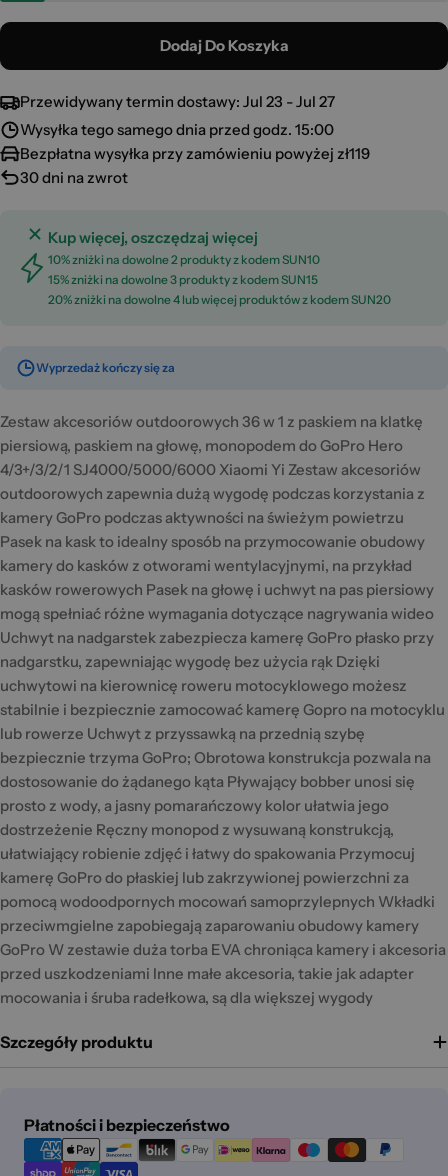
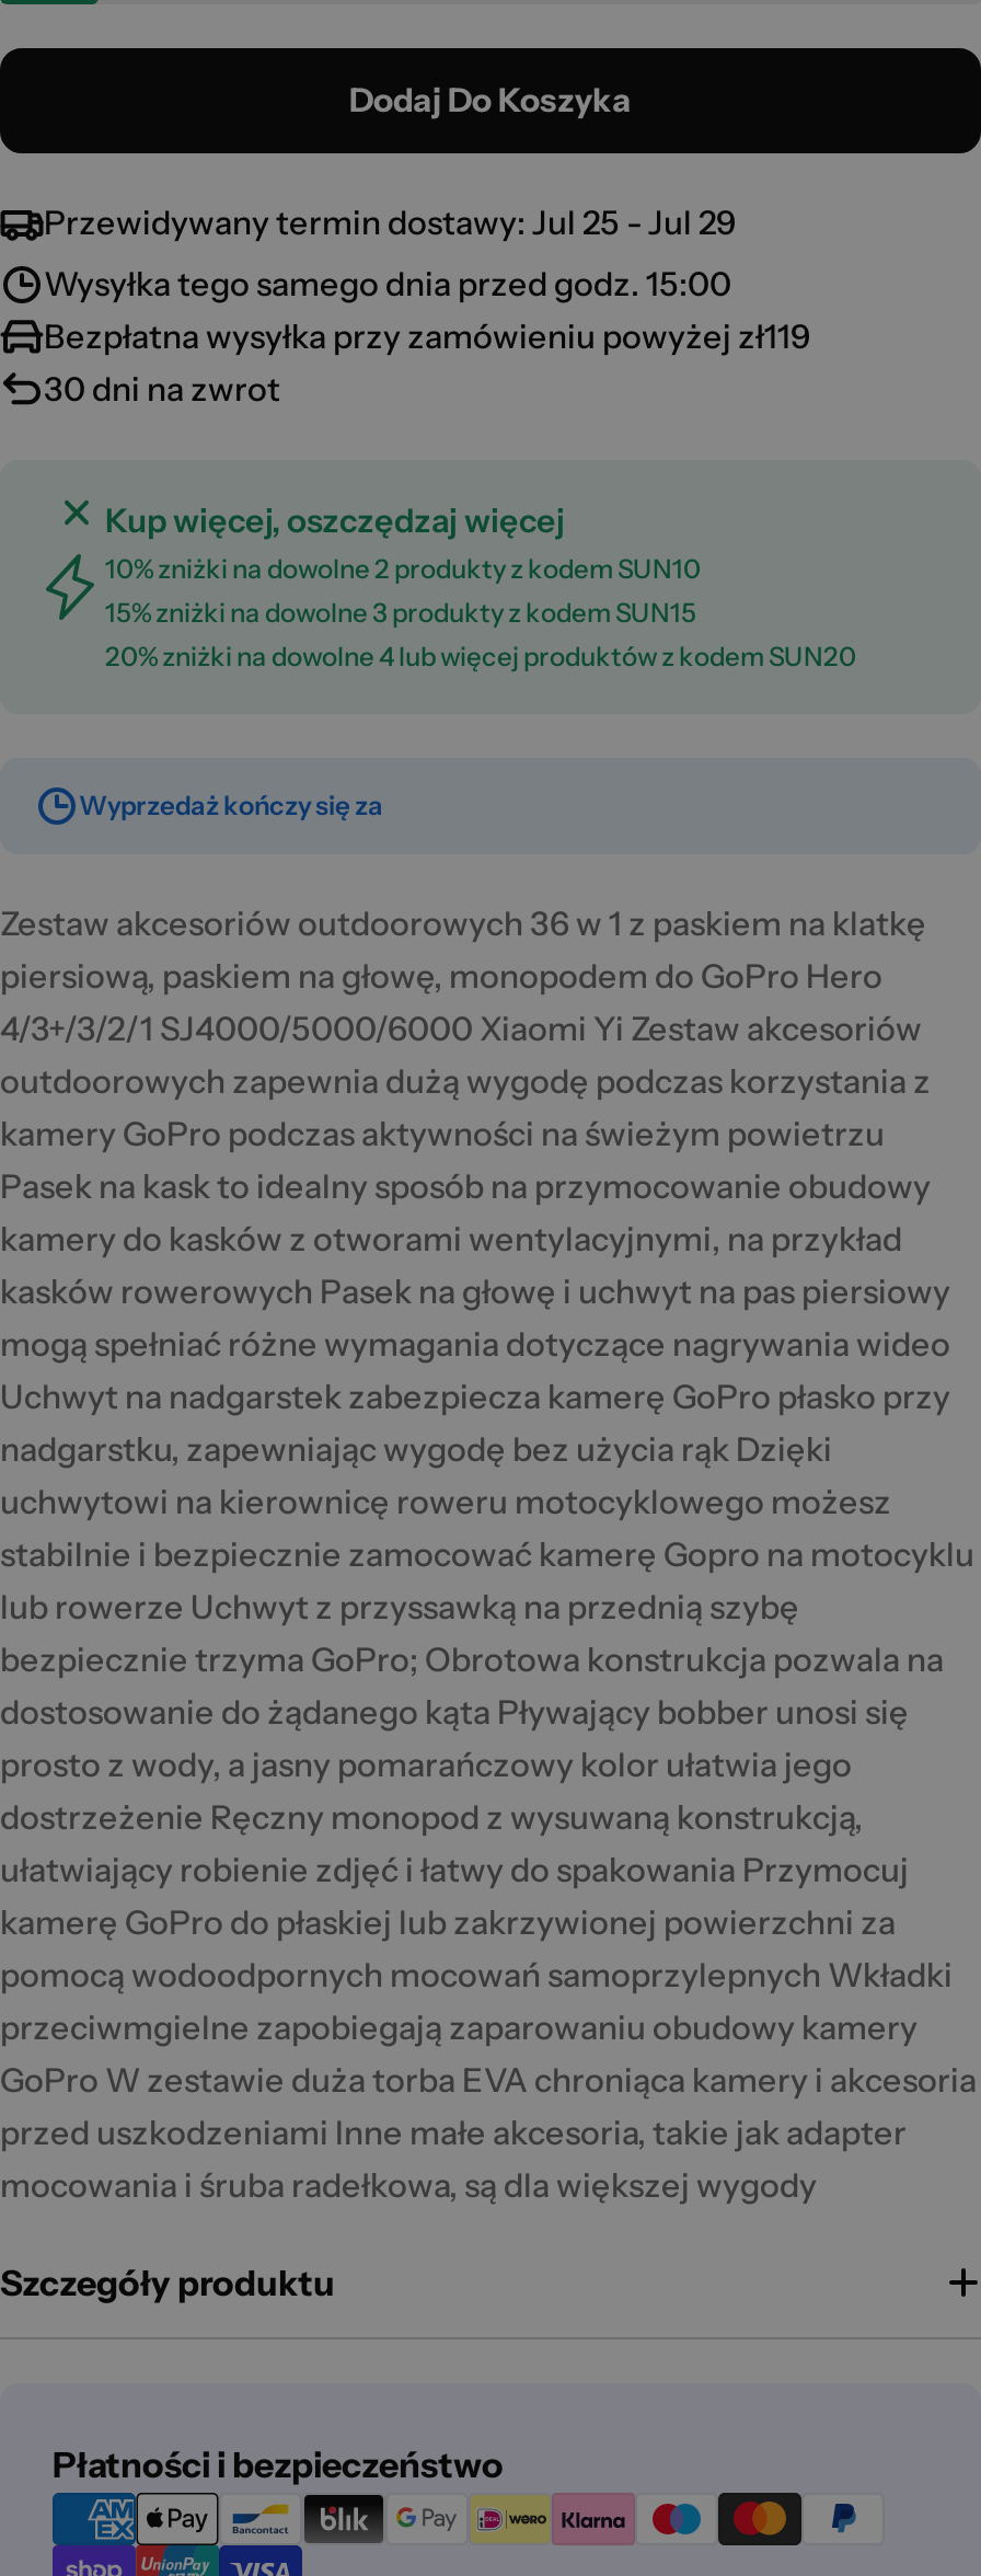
- Przewidywany termin dostawy: Jul 23 - Jul 27
+ Przewidywany termin dostawy: Jul 25 - Jul 29
